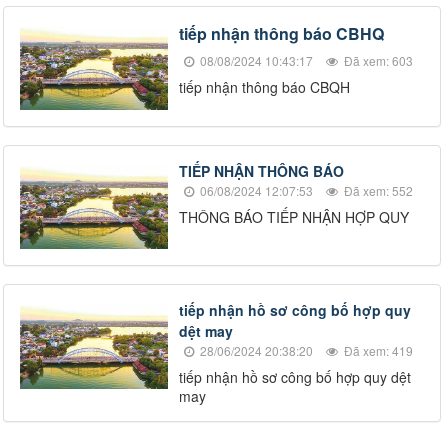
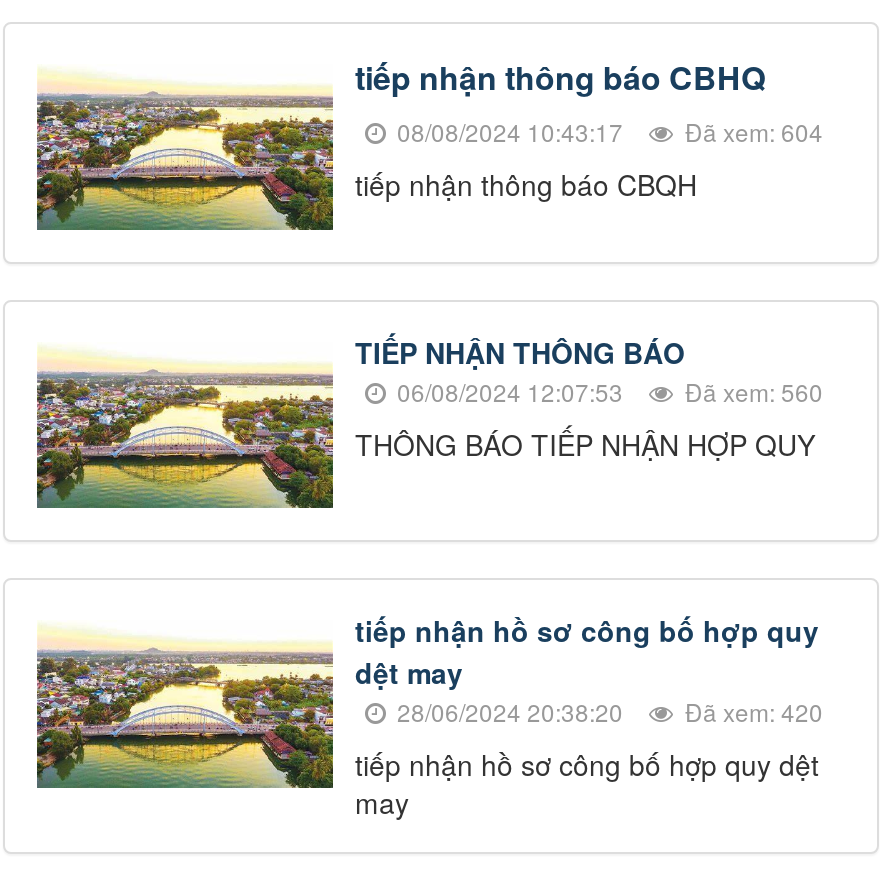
- 08/08/2024 10:43:17 Đã xem: 603
+ 08/08/2024 10:43:17 Đã xem: 604

- 06/08/2024 12:07:53 Đã xem: 552
+ 06/08/2024 12:07:53 Đã xem: 560

- 28/06/2024 20:38:20 Đã xem: 419
+ 28/06/2024 20:38:20 Đã xem: 420
